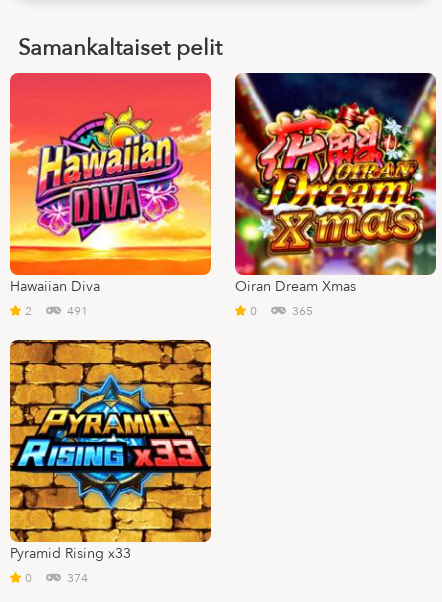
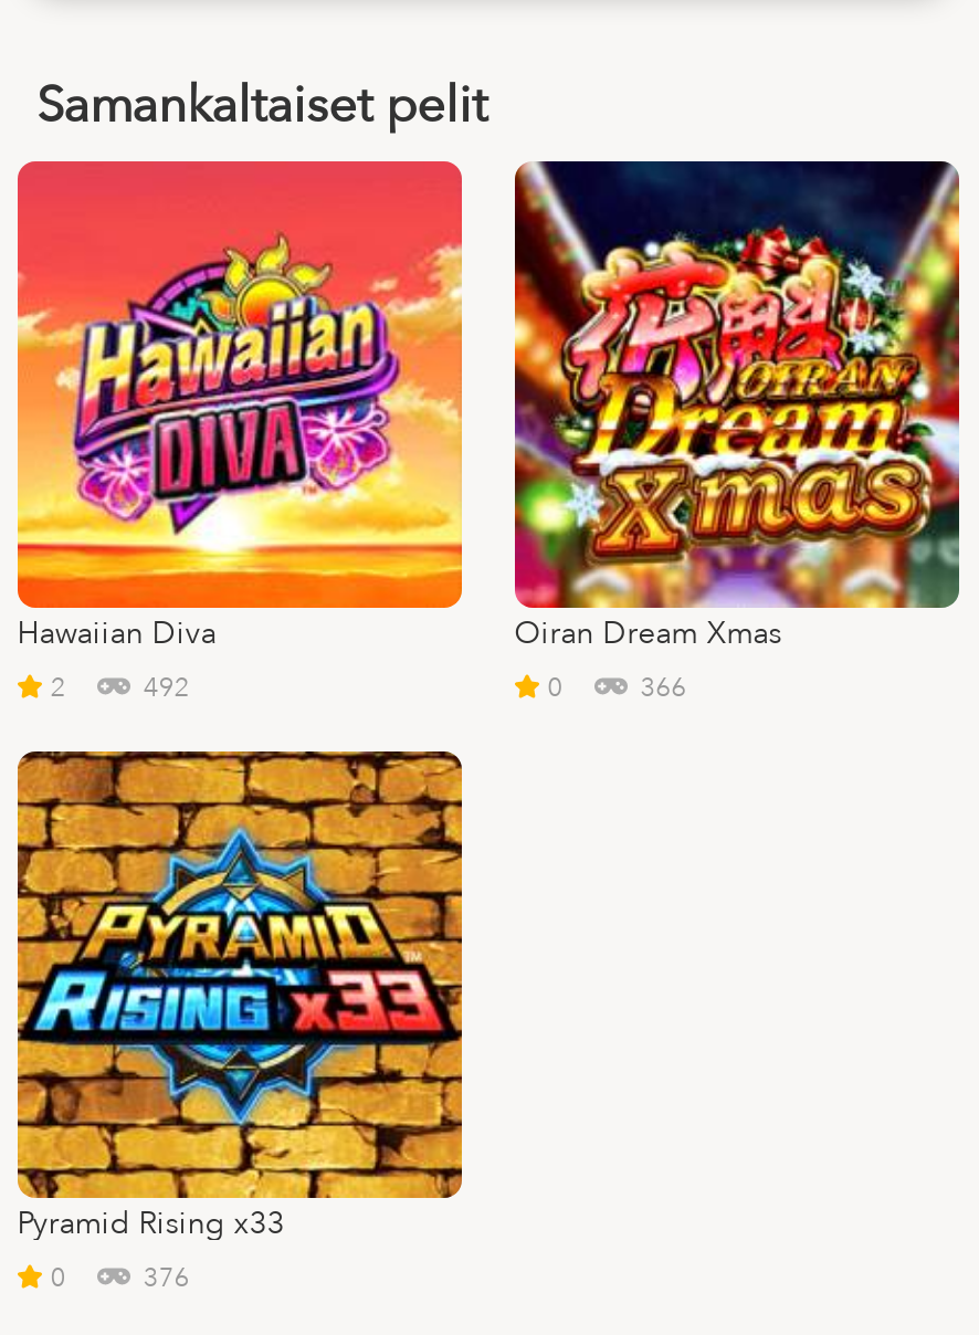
- 491
+ 492

- 365
+ 366

- 374
+ 376
